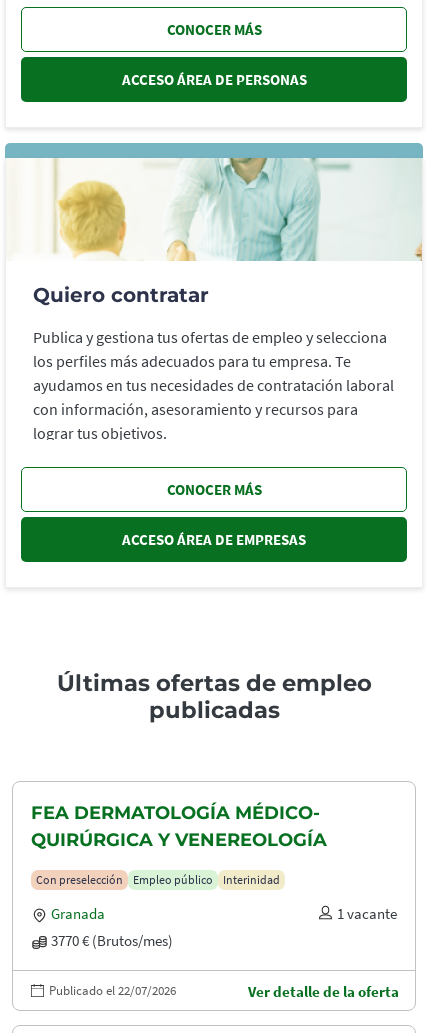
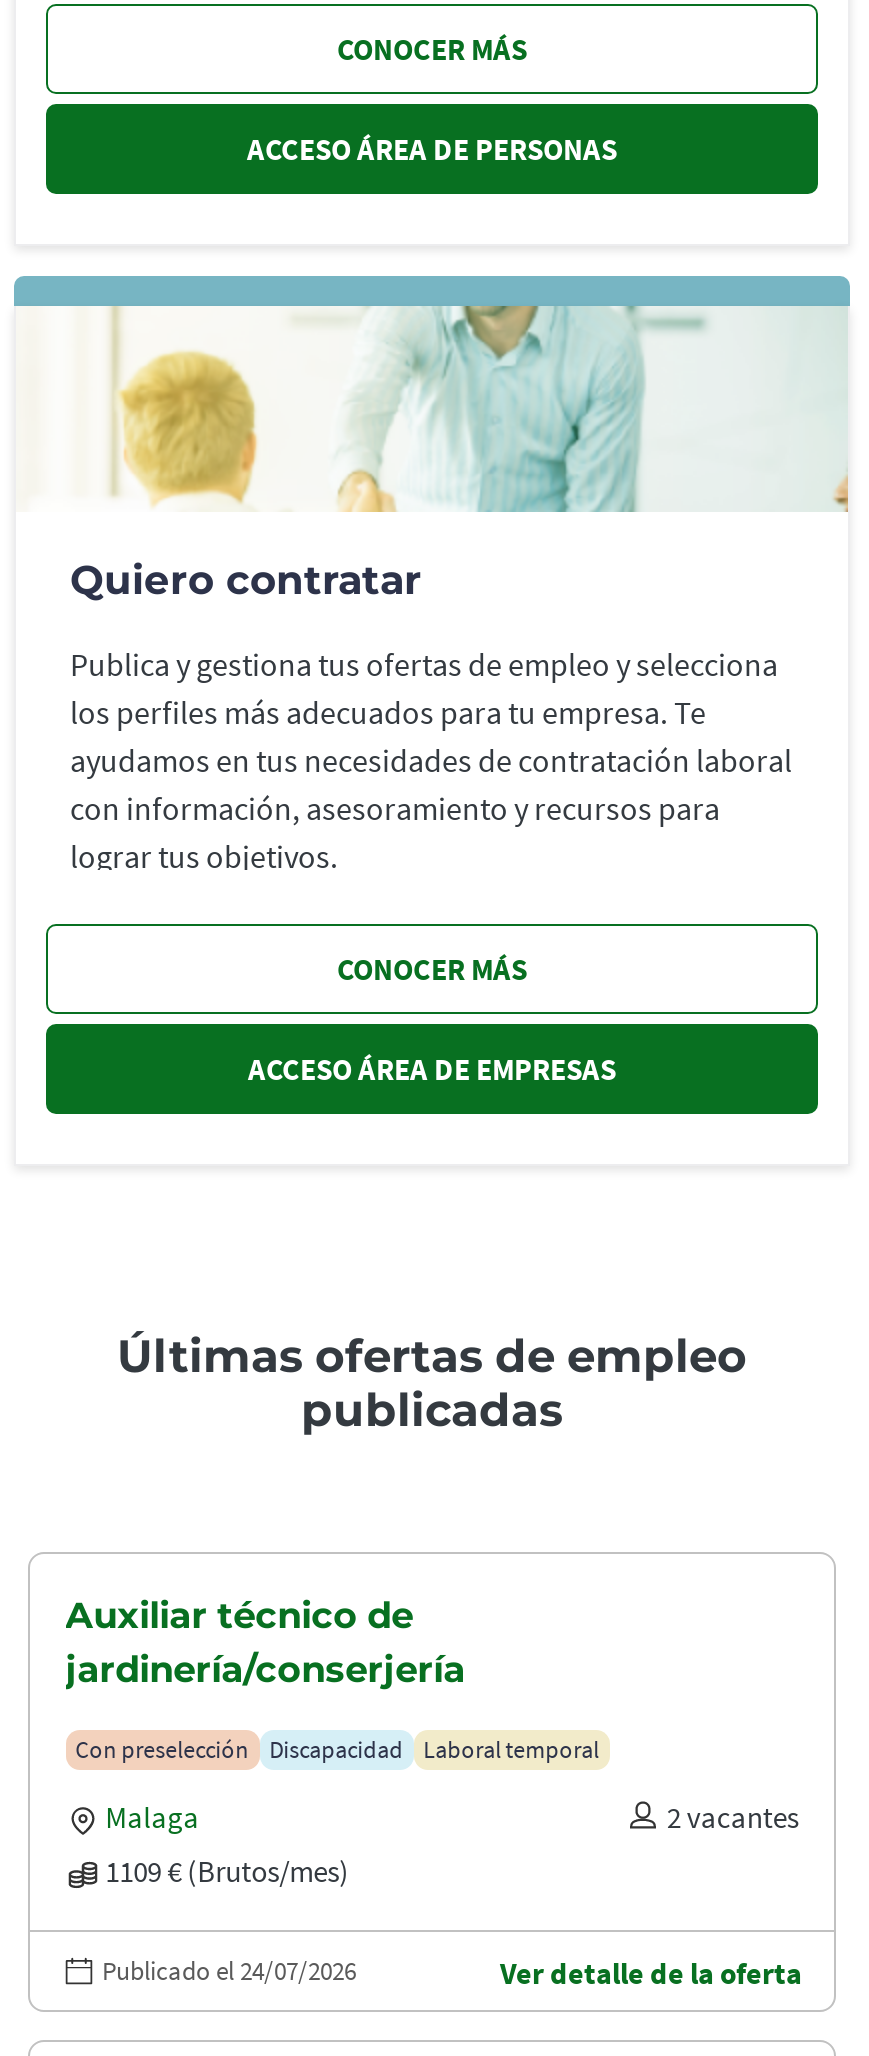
- FEA DERMATOLOGÍA MÉDICO-
- QUIRÚRGICA Y VENEREOLOGÍA
+ Auxiliar técnico de
+ jardinería/conserjería

- Empleo público
- Interinidad
+ Discapacidad
+ Laboral temporal

- Granada
- 1 vacante
- 3770 € (Brutos/mes)
+ Malaga
+ 2 vacantes
+ 1109 € (Brutos/mes)

- Publicado el 22/07/2026
+ Publicado el 24/07/2026
